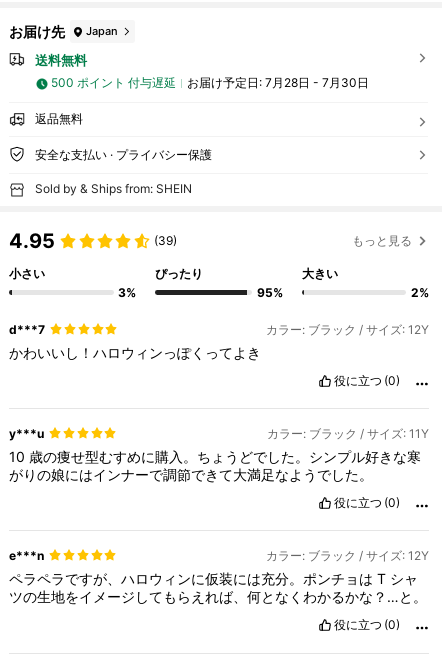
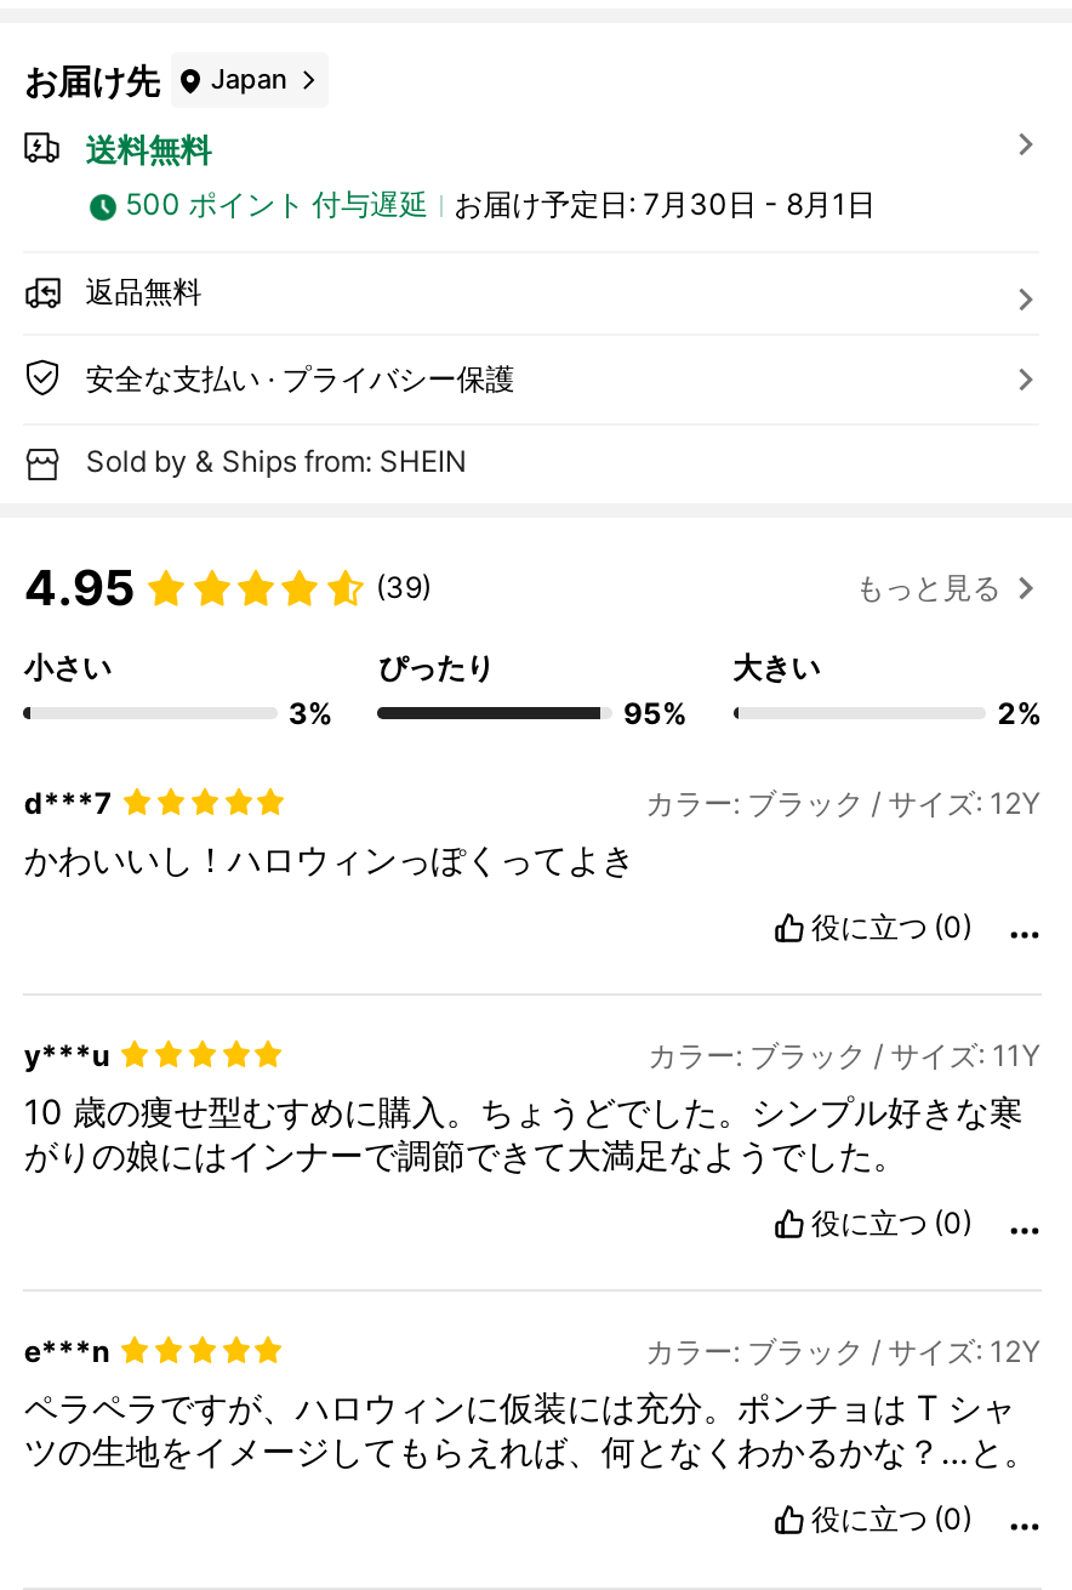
- お届け予定日: 7月28日 - 7月30日
+ お届け予定日: 7月30日 - 8月1日
